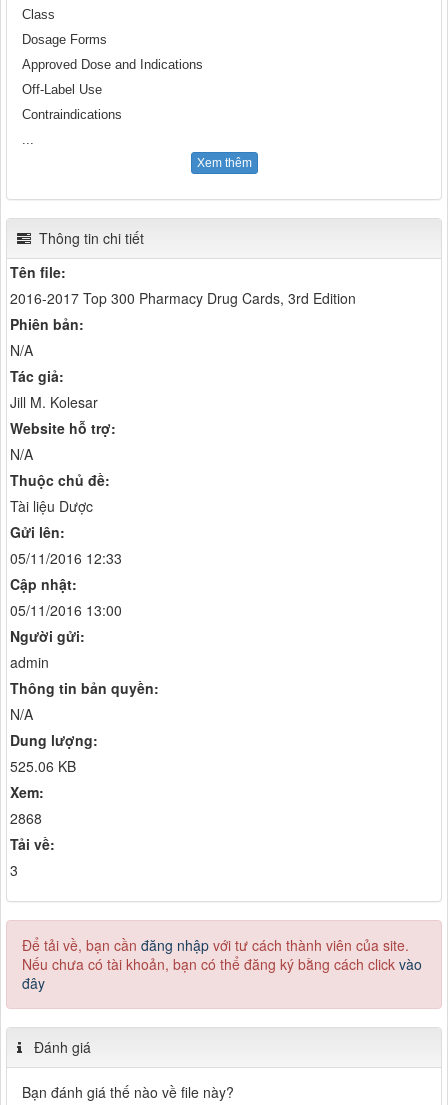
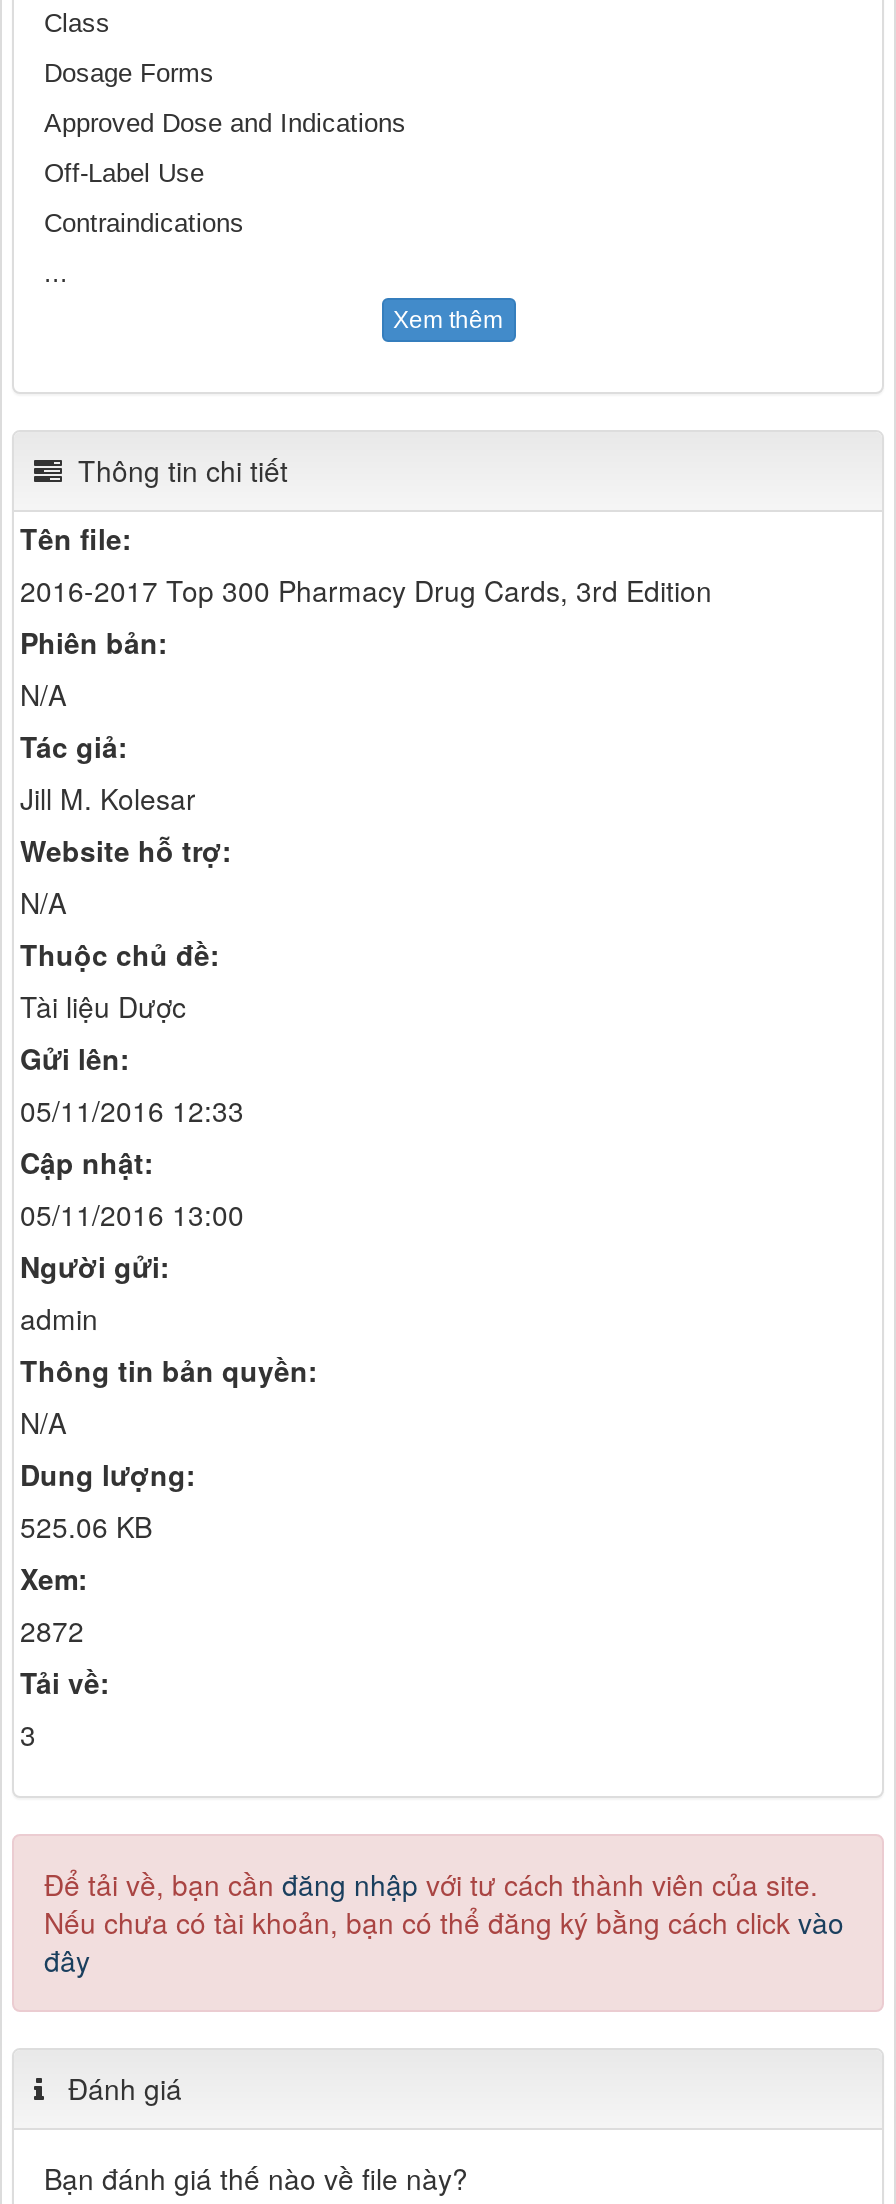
- 2868
+ 2872
